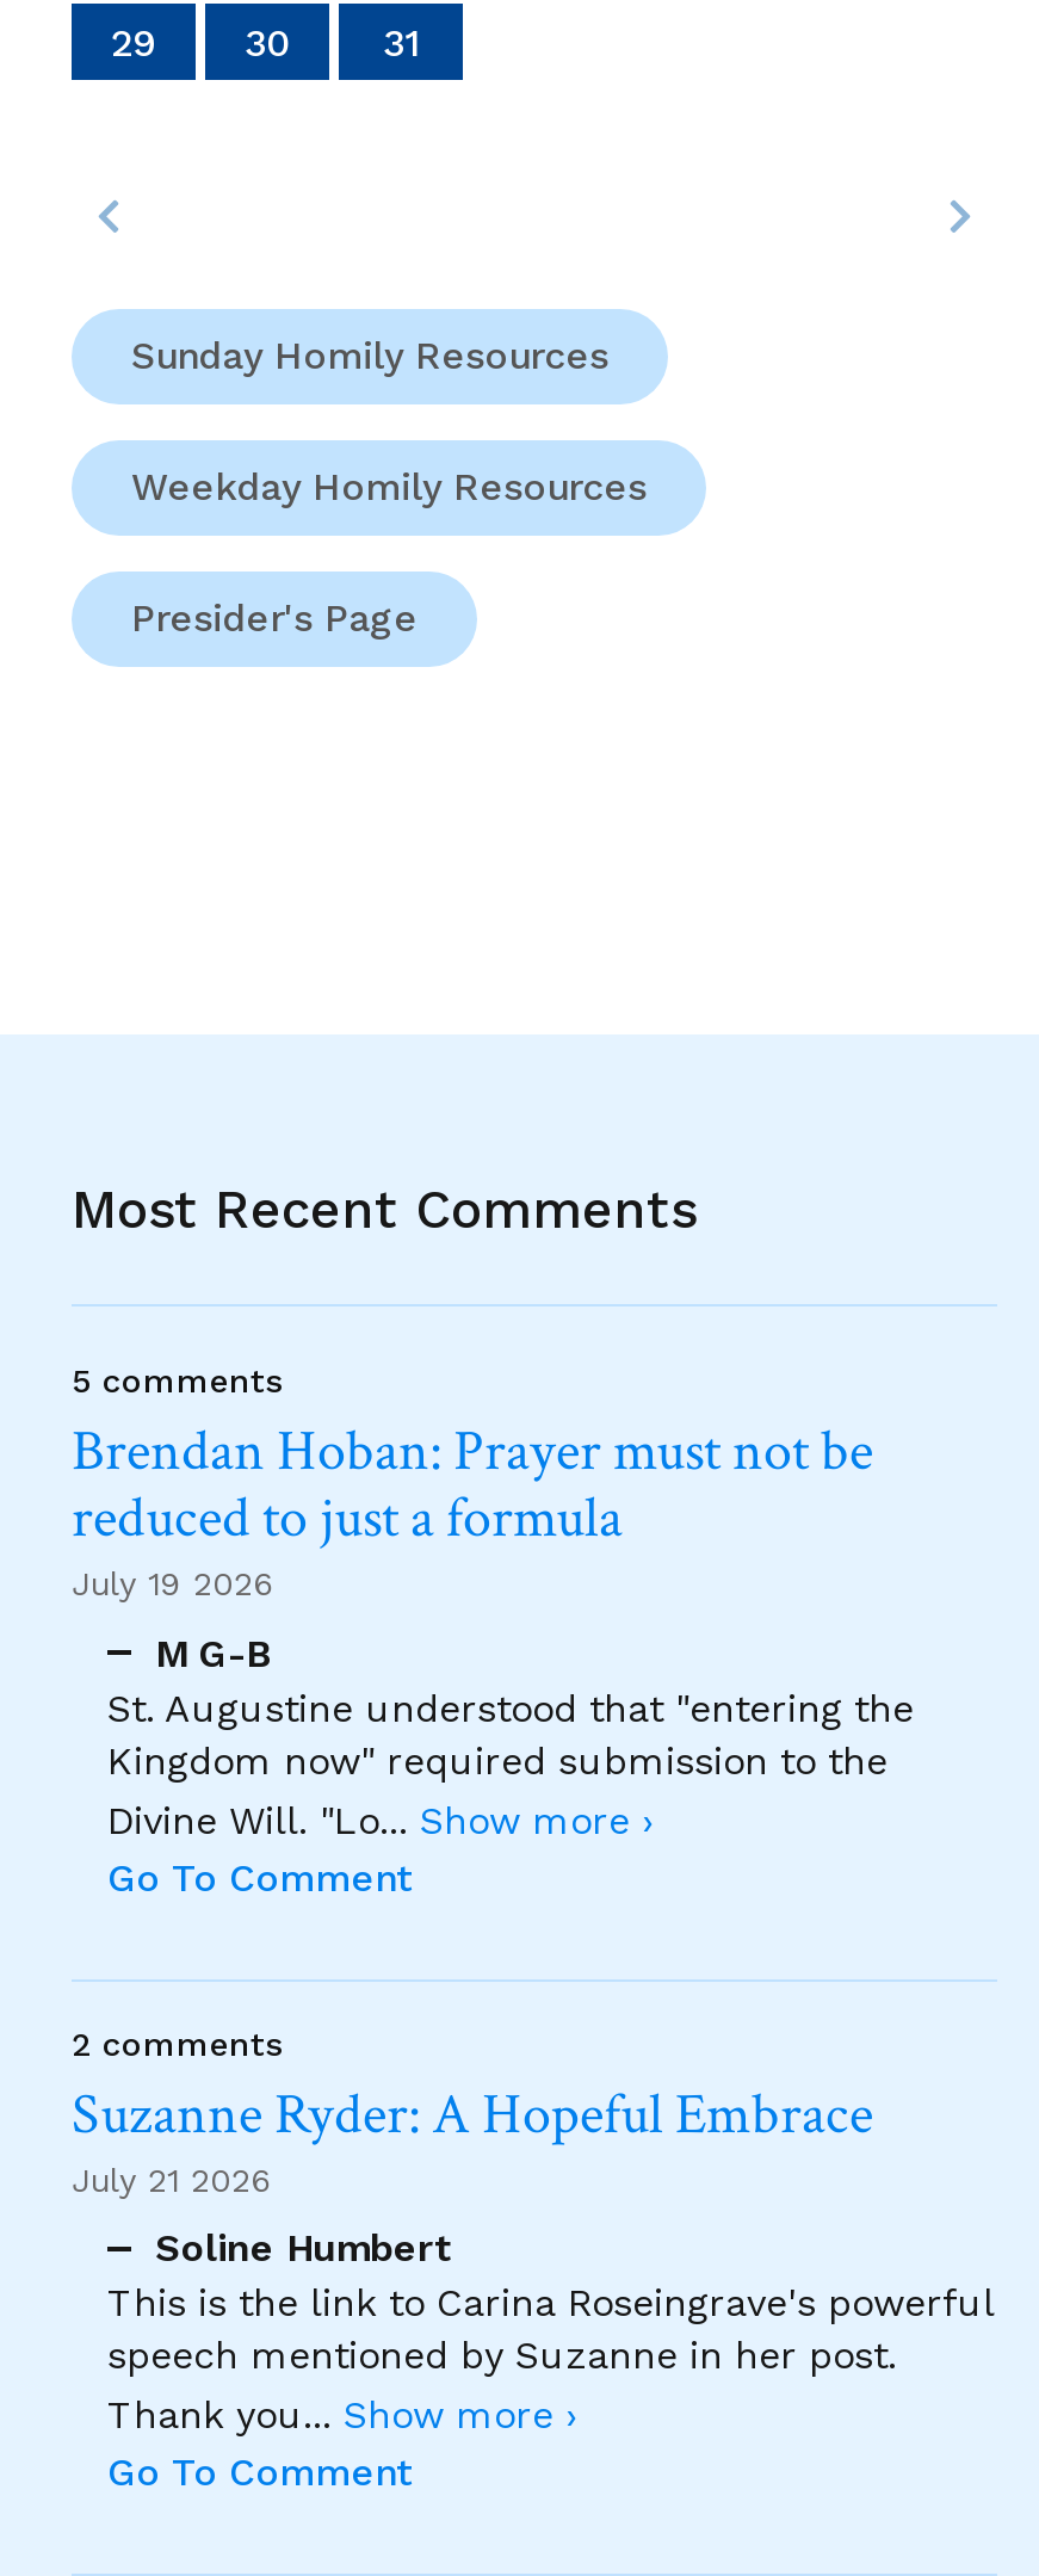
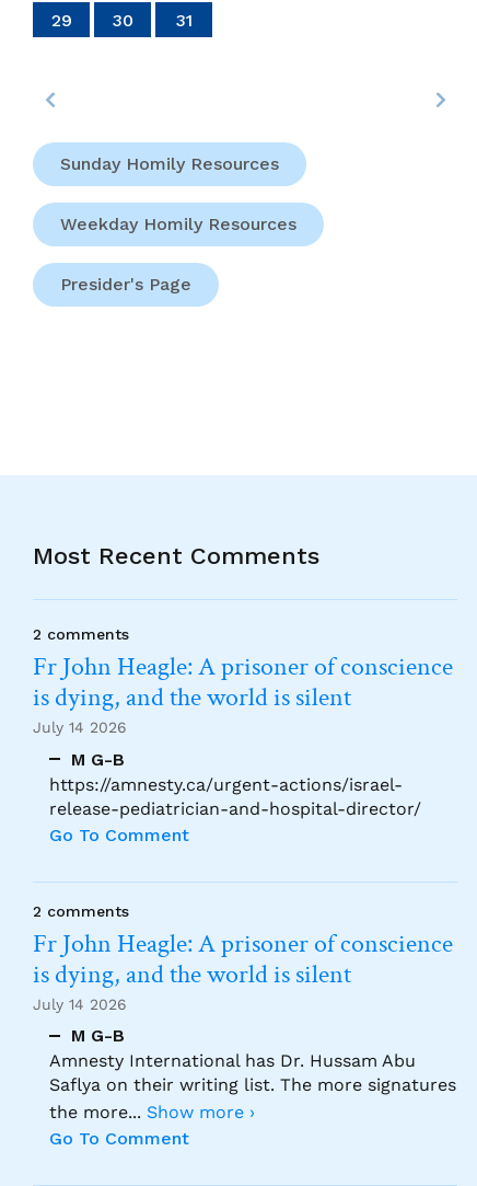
- 5 comments
- Brendan Hoban: Prayer must not be
- reduced to just a formula
- July 19 2026
+ 2 comments
+ Fr John Heagle: A prisoner of conscience
+ is dying, and the world is silent
+ July 14 2026

- St. Augustine understood that "entering the
- Kingdom now" required submission to the
- Divine Will. "Lo... Show more ›
+ https://amnesty.ca/urgent-actions/israel-
+ release-pediatrician-and-hospital-director/

moved up: Go To Comment | 2 comments

- Suzanne Ryder: A Hopeful Embrace
- July 21 2026
+ Fr John Heagle: A prisoner of conscience
+ is dying, and the world is silent
+ July 14 2026

- Soline Humbert
- This is the link to Carina Roseingrave's powerful
- speech mentioned by Suzanne in her post.
- Thank you... Show more ›
+ M G-B
+ Amnesty International has Dr. Hussam Abu
+ Saflya on their writing list. The more signatures
+ the more... Show more ›
